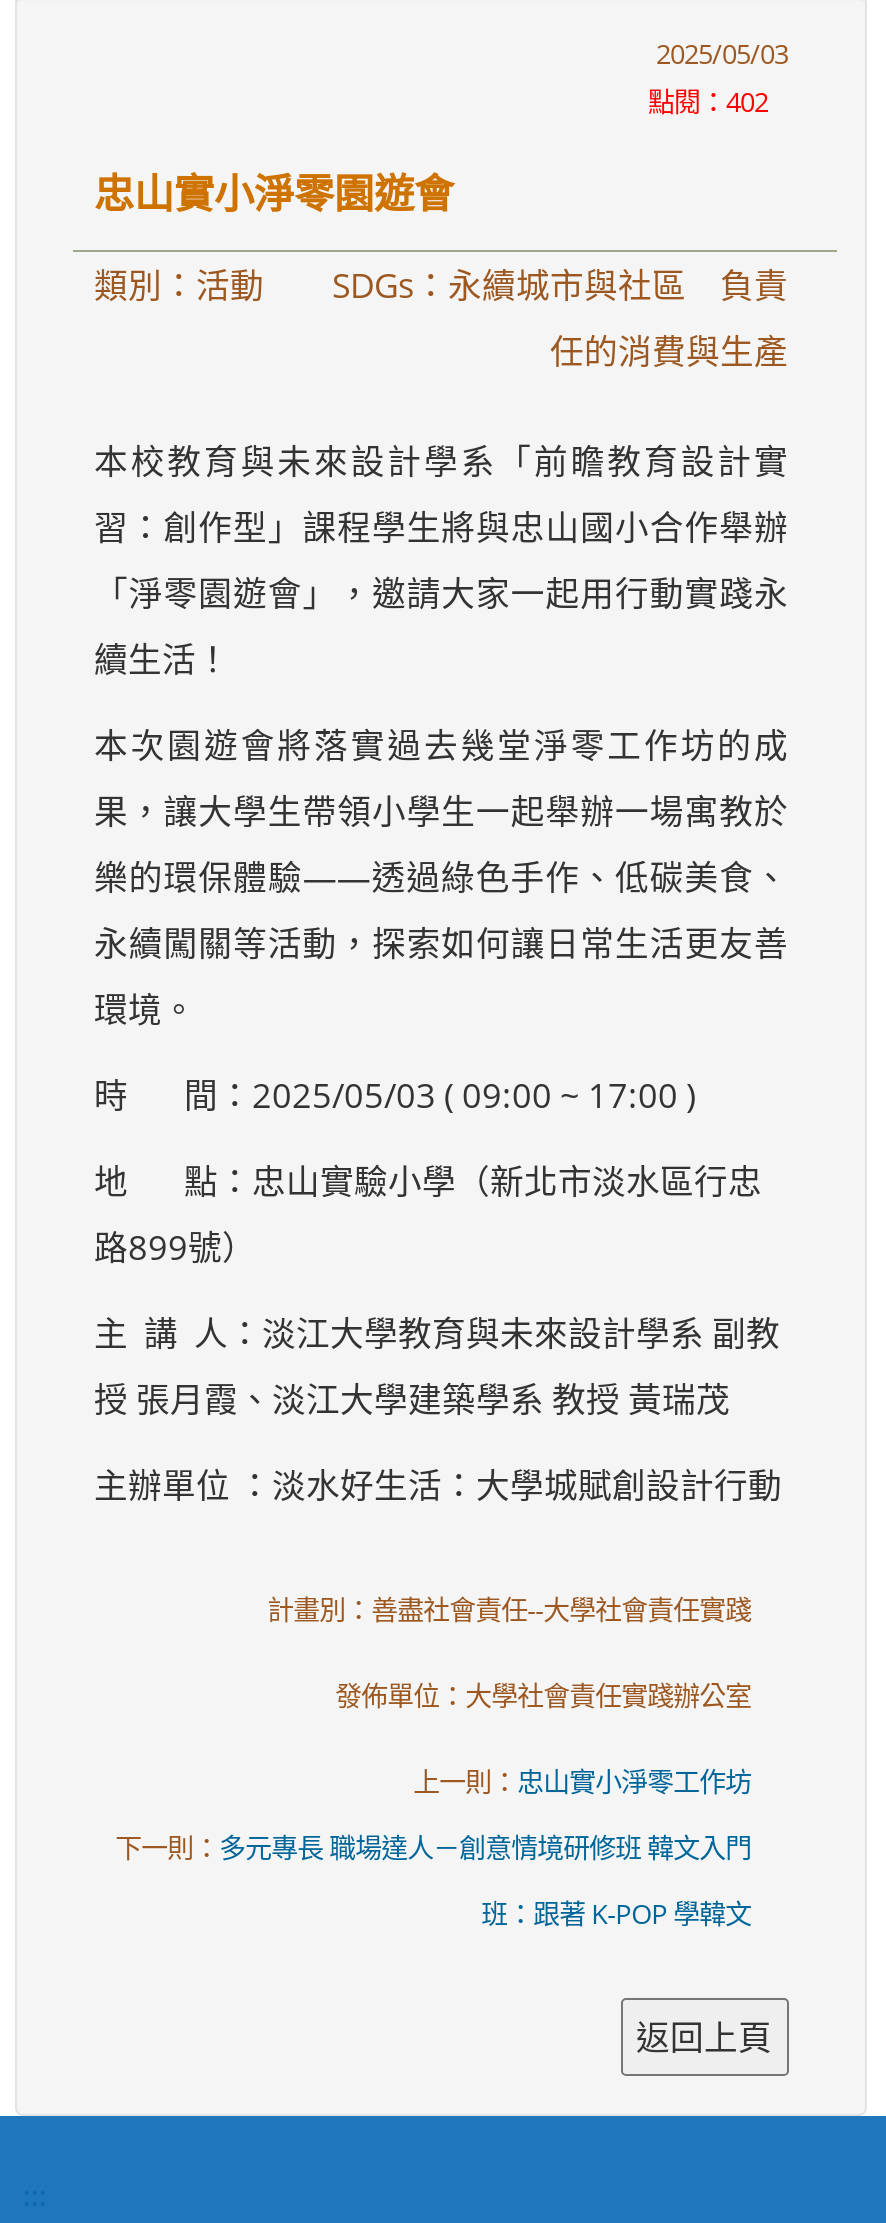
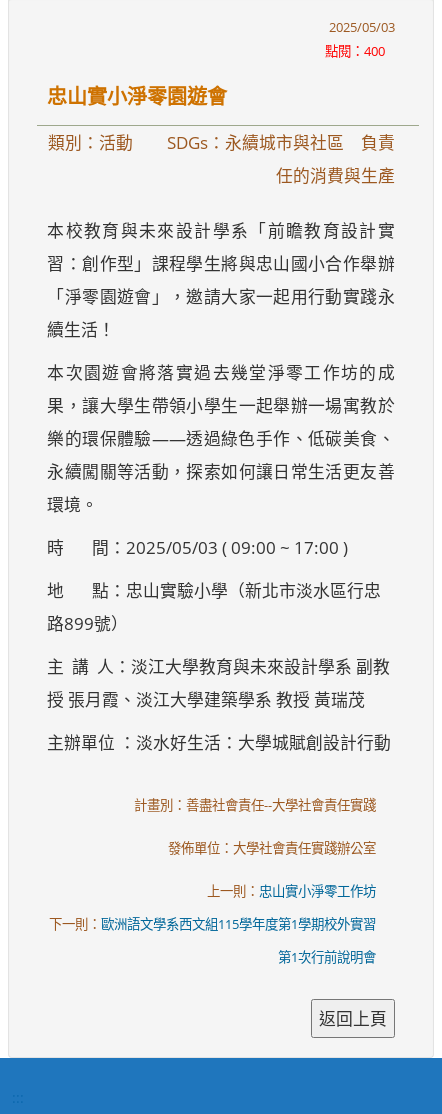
- 點閱：402
+ 點閱：400

- 下一則：多元專長 職場達人－創意情境研修班 韓文入門
+ 下一則：歐洲語文學系西文組115學年度第1學期校外實習

- 班：跟著 K-POP 學韓文
+ 第1次行前說明會
